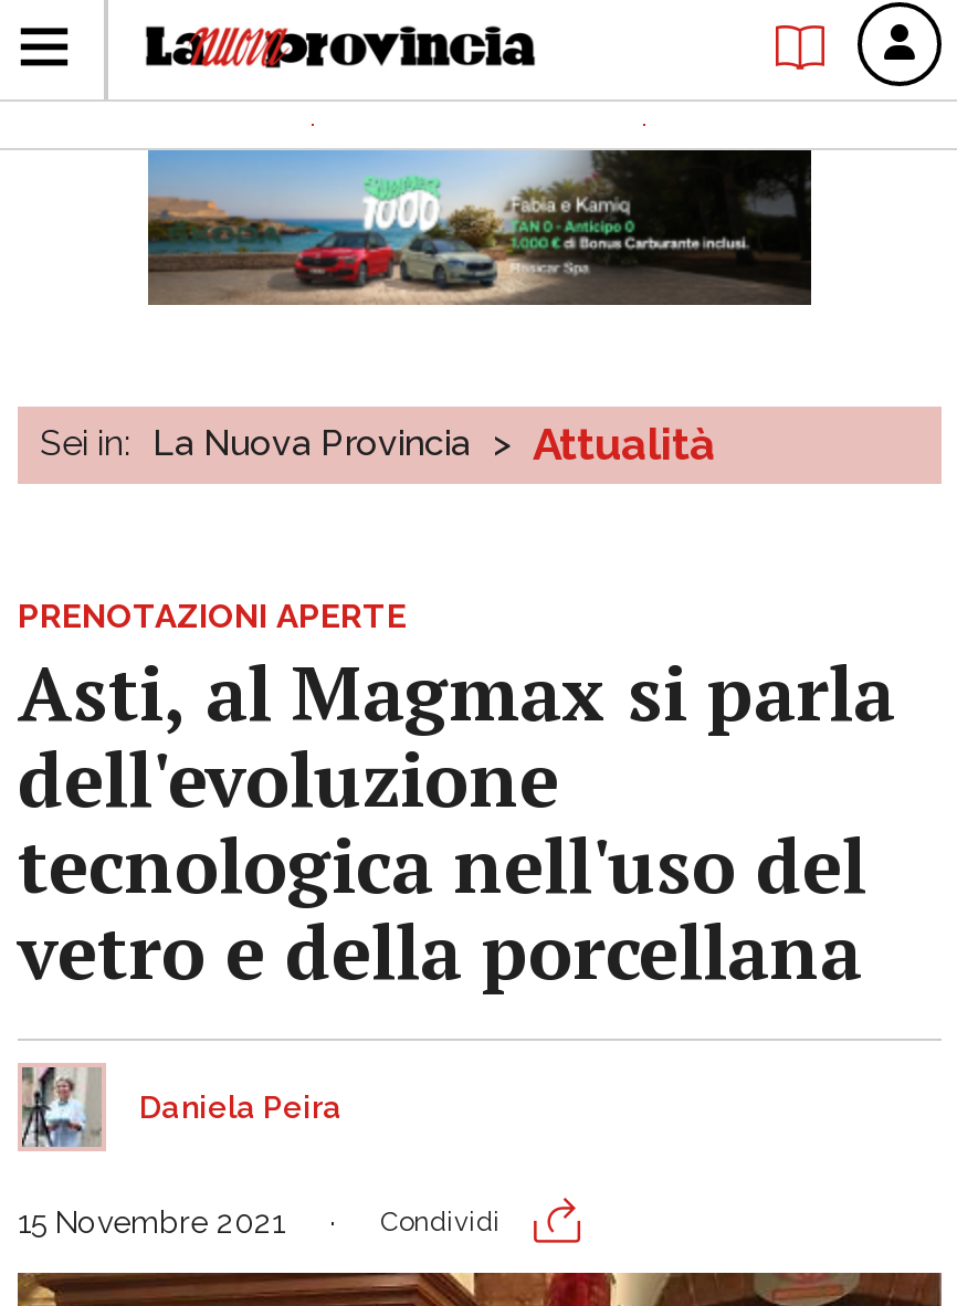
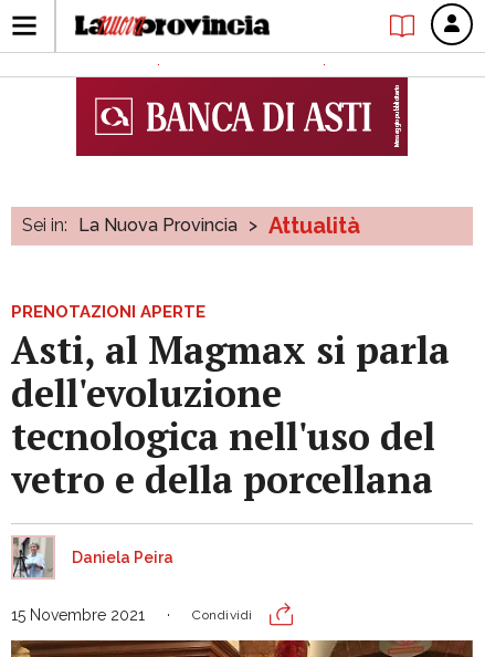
- [image]
+ [image]
